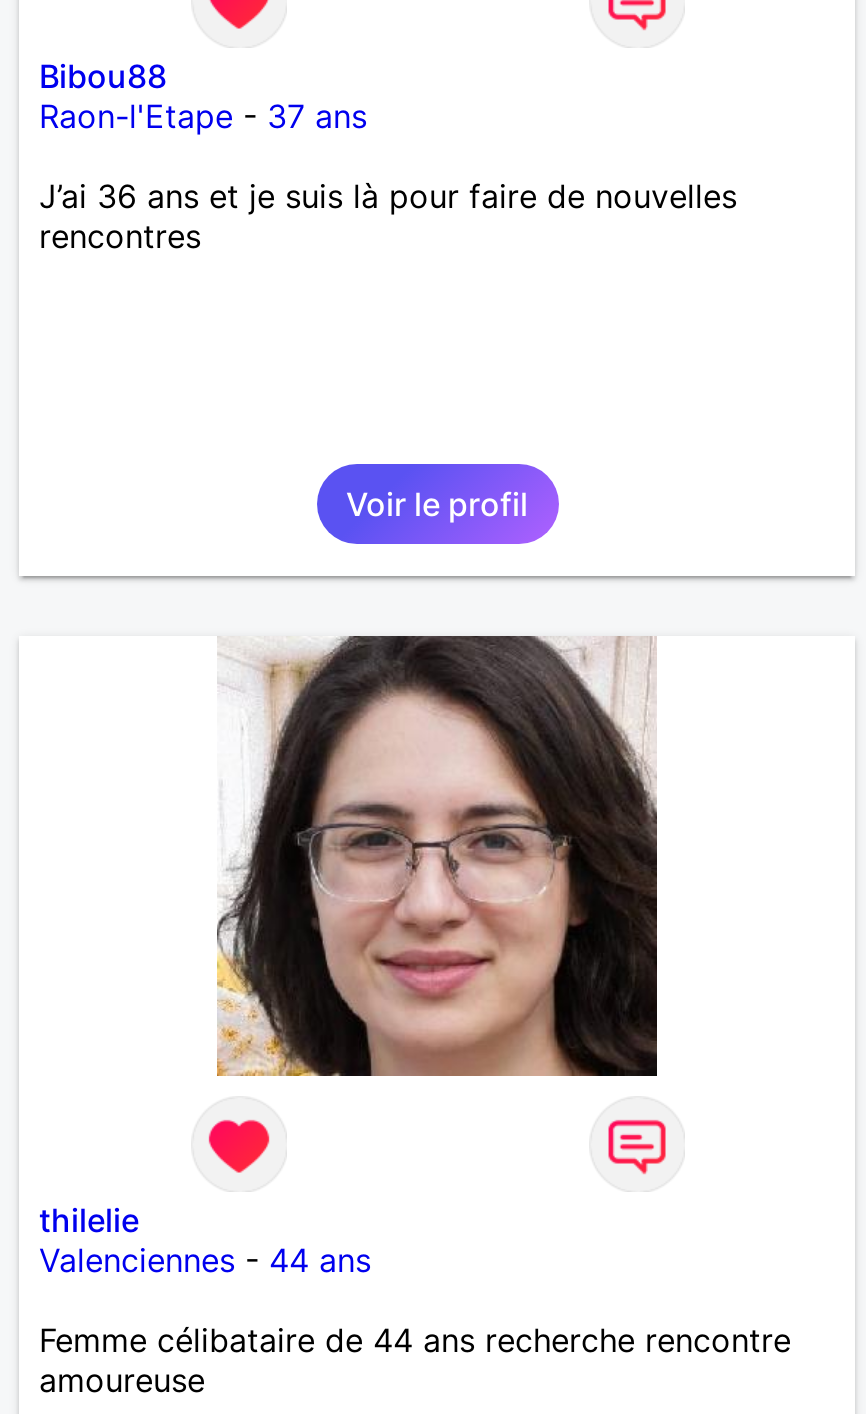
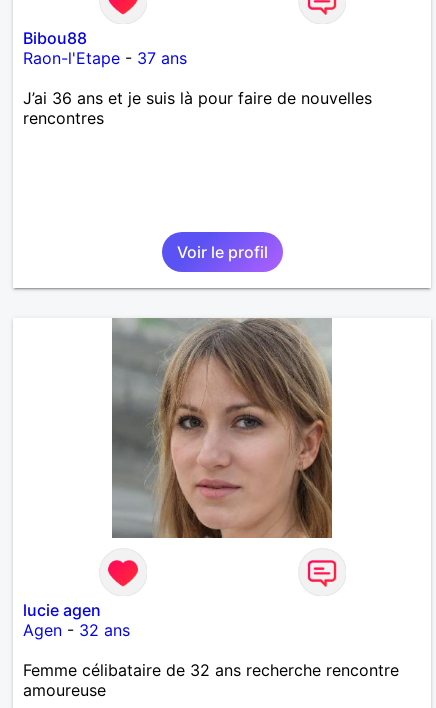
- [image]
+ [image]

- thilelie
- Valenciennes - 44 ans
+ lucie agen
+ Agen - 32 ans

- Femme célibataire de 44 ans recherche rencontre
+ Femme célibataire de 32 ans recherche rencontre
